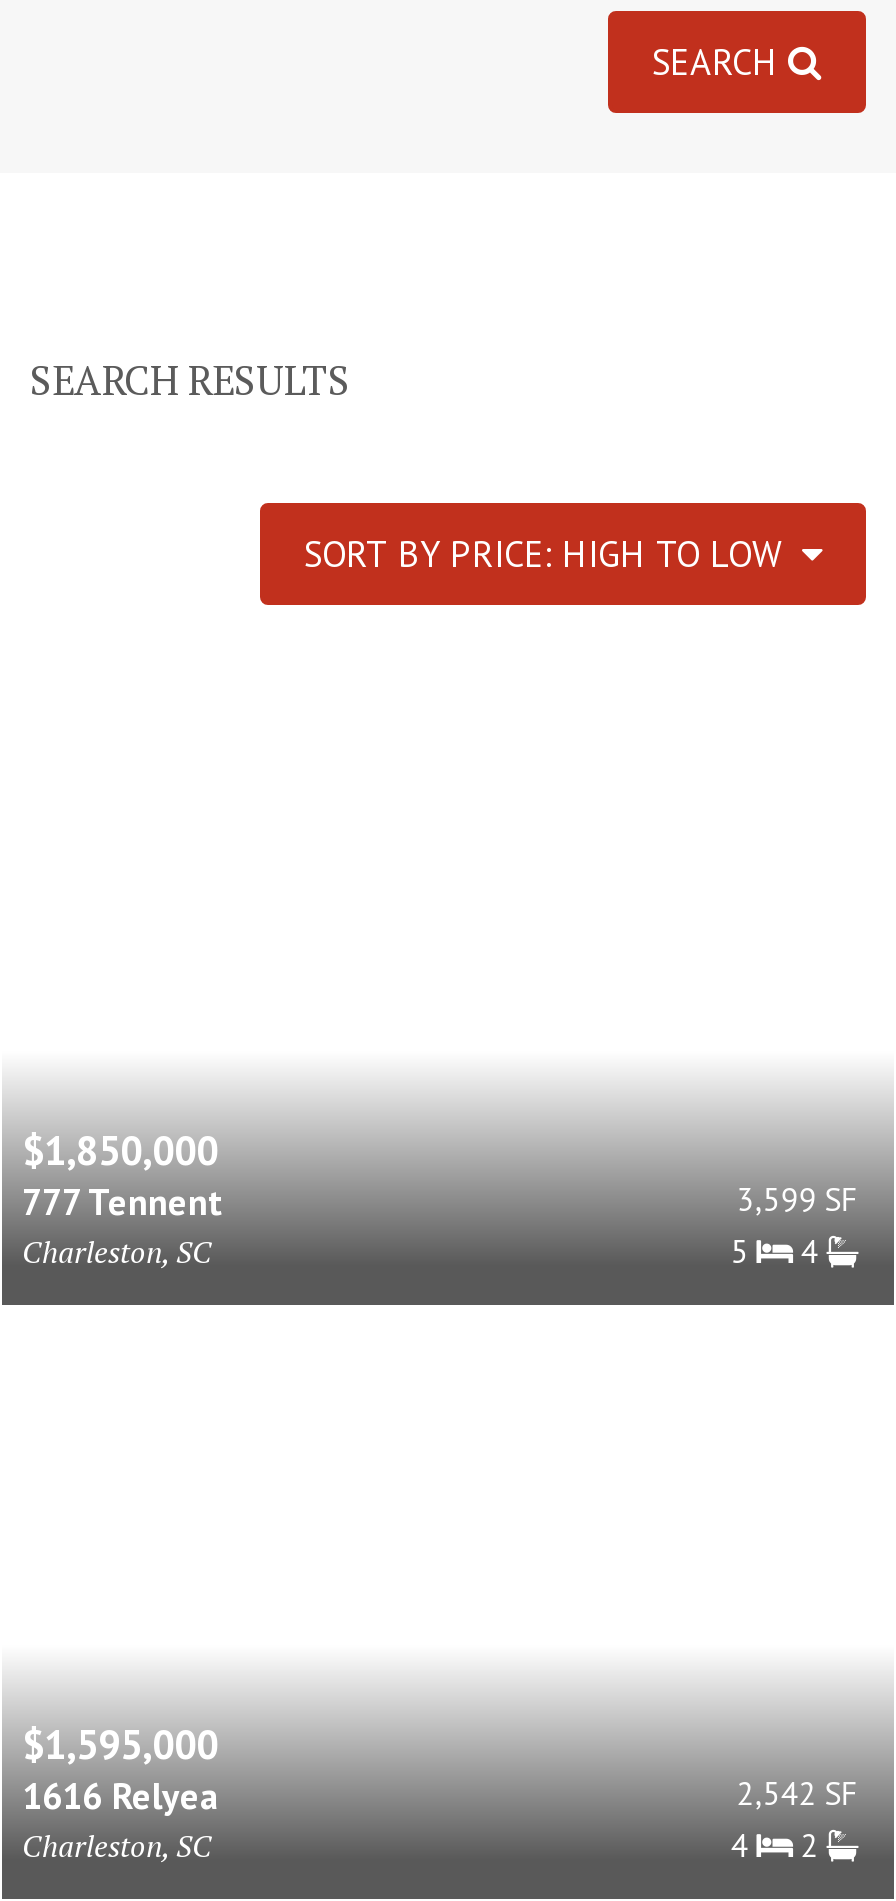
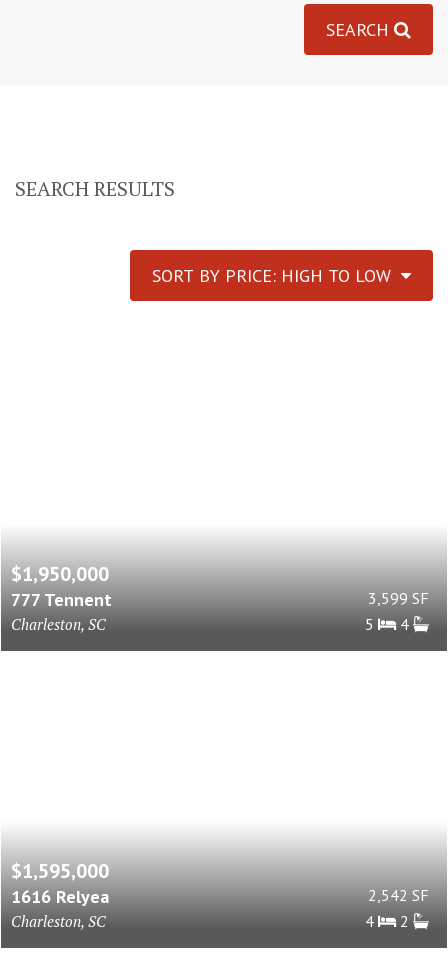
- $1,850,000
+ $1,950,000
